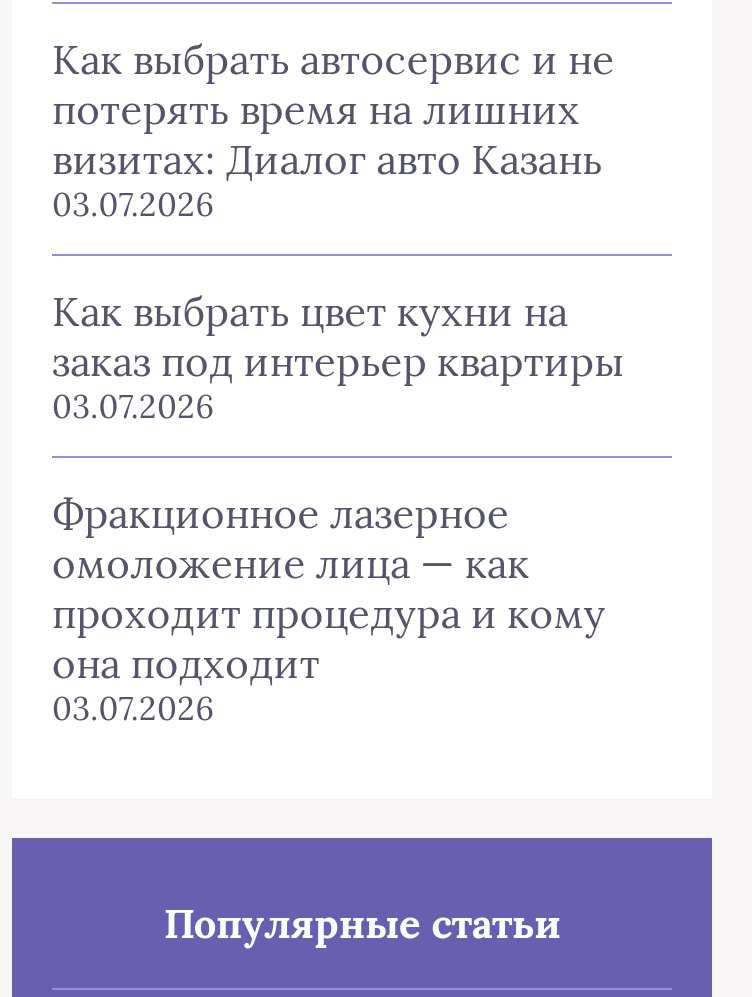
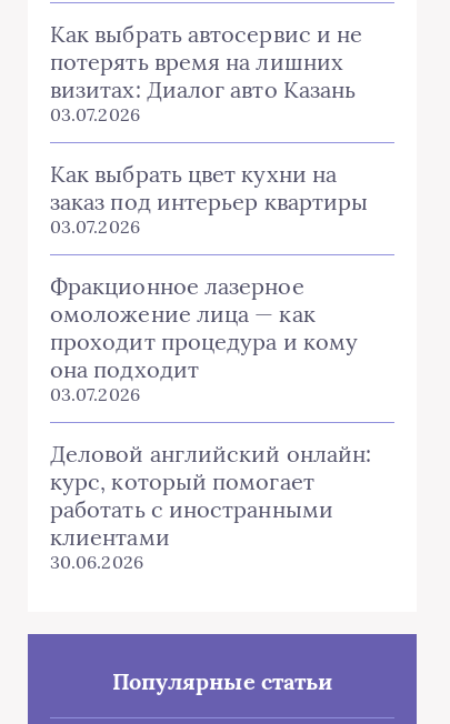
+ Деловой английский онлайн:
+ курс, который помогает
+ работать с иностранными
+ клиентами
+ 30.06.2026
